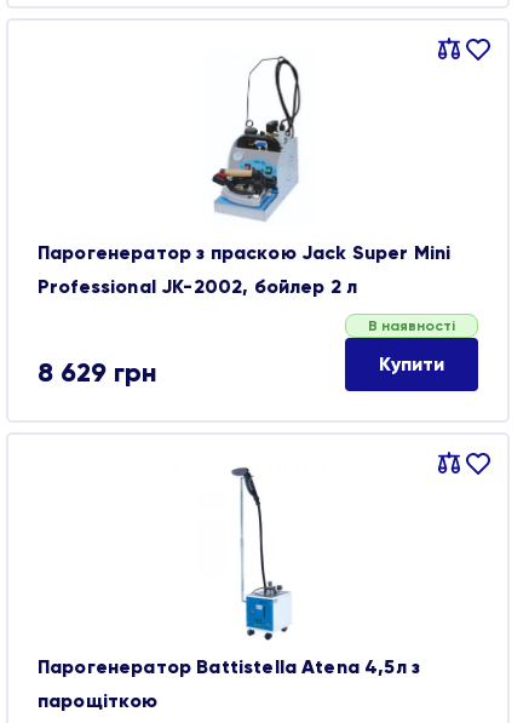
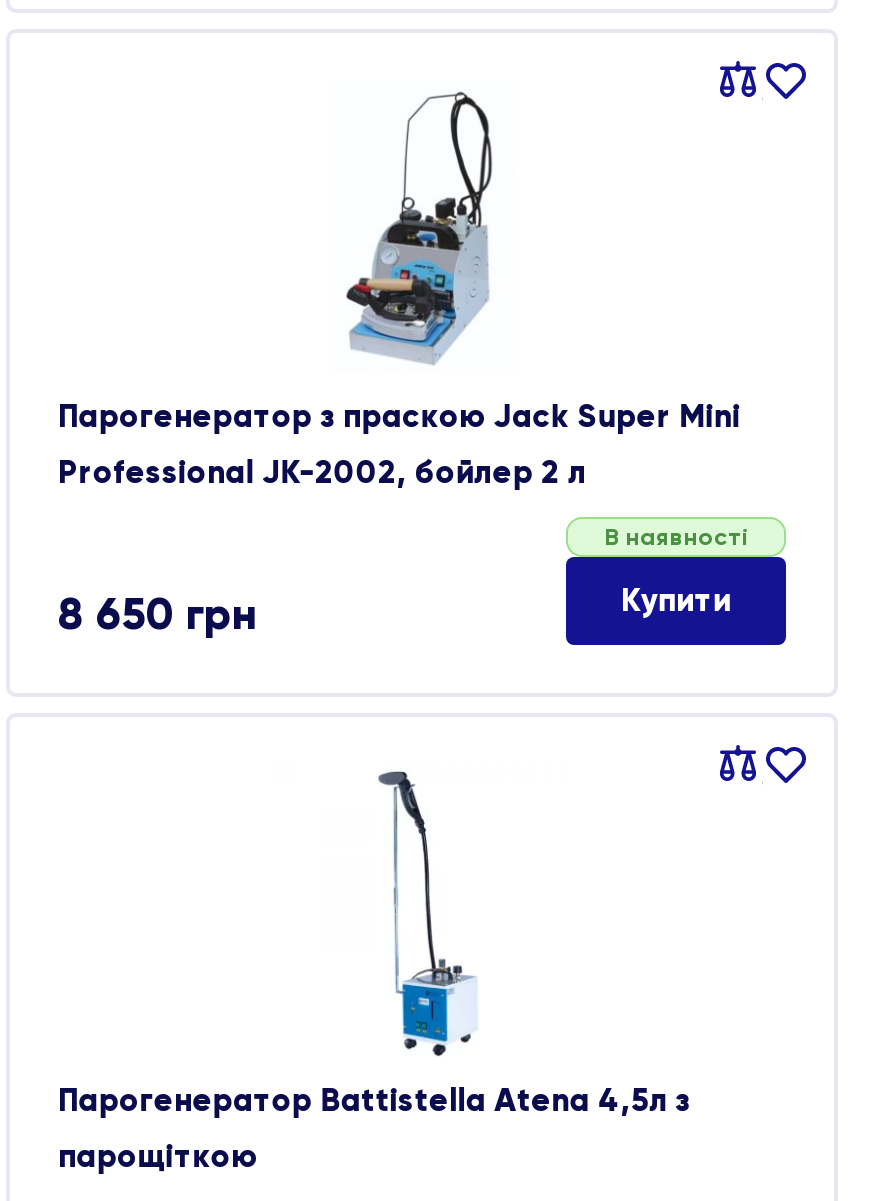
- 8 629 грн
+ 8 650 грн
